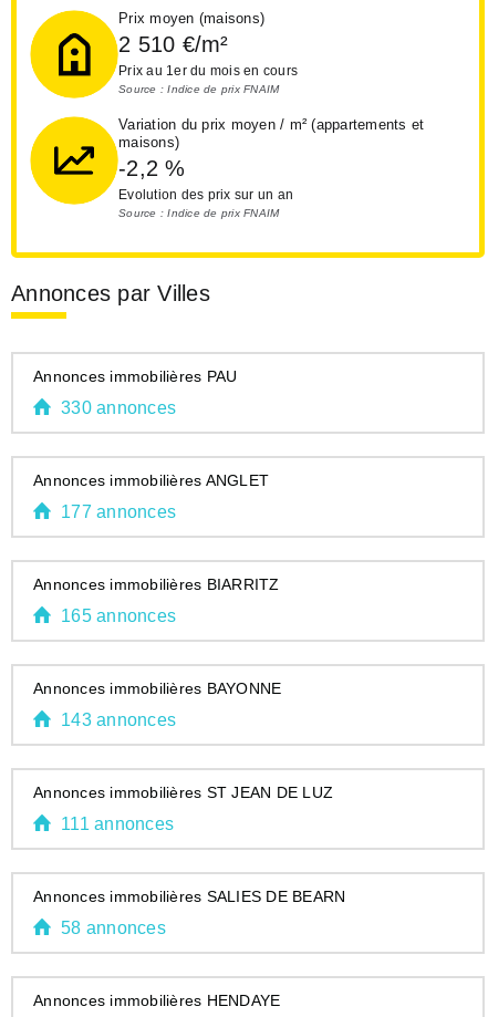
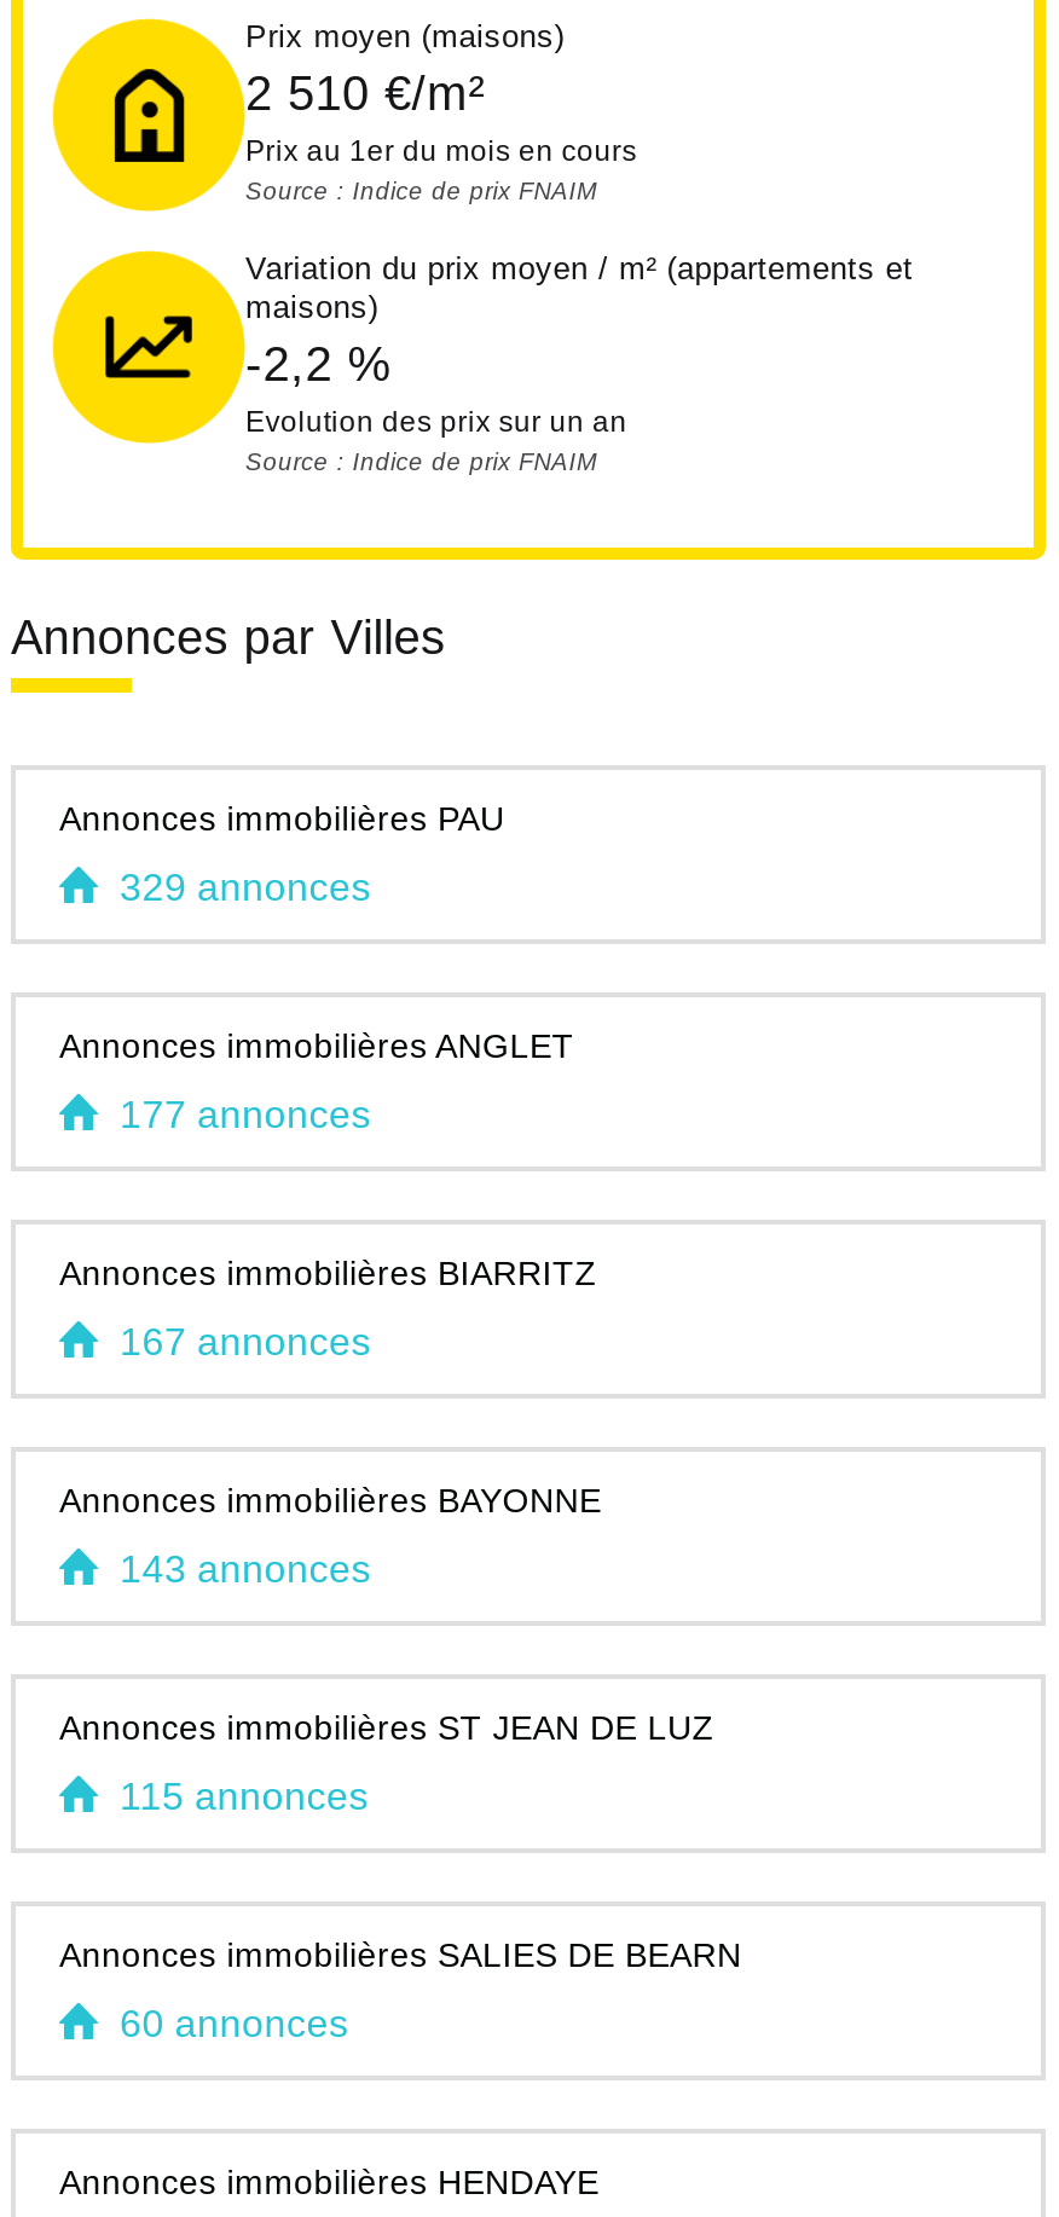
- 330 annonces
+ 329 annonces

- 165 annonces
+ 167 annonces

- 111 annonces
+ 115 annonces

- 58 annonces
+ 60 annonces
